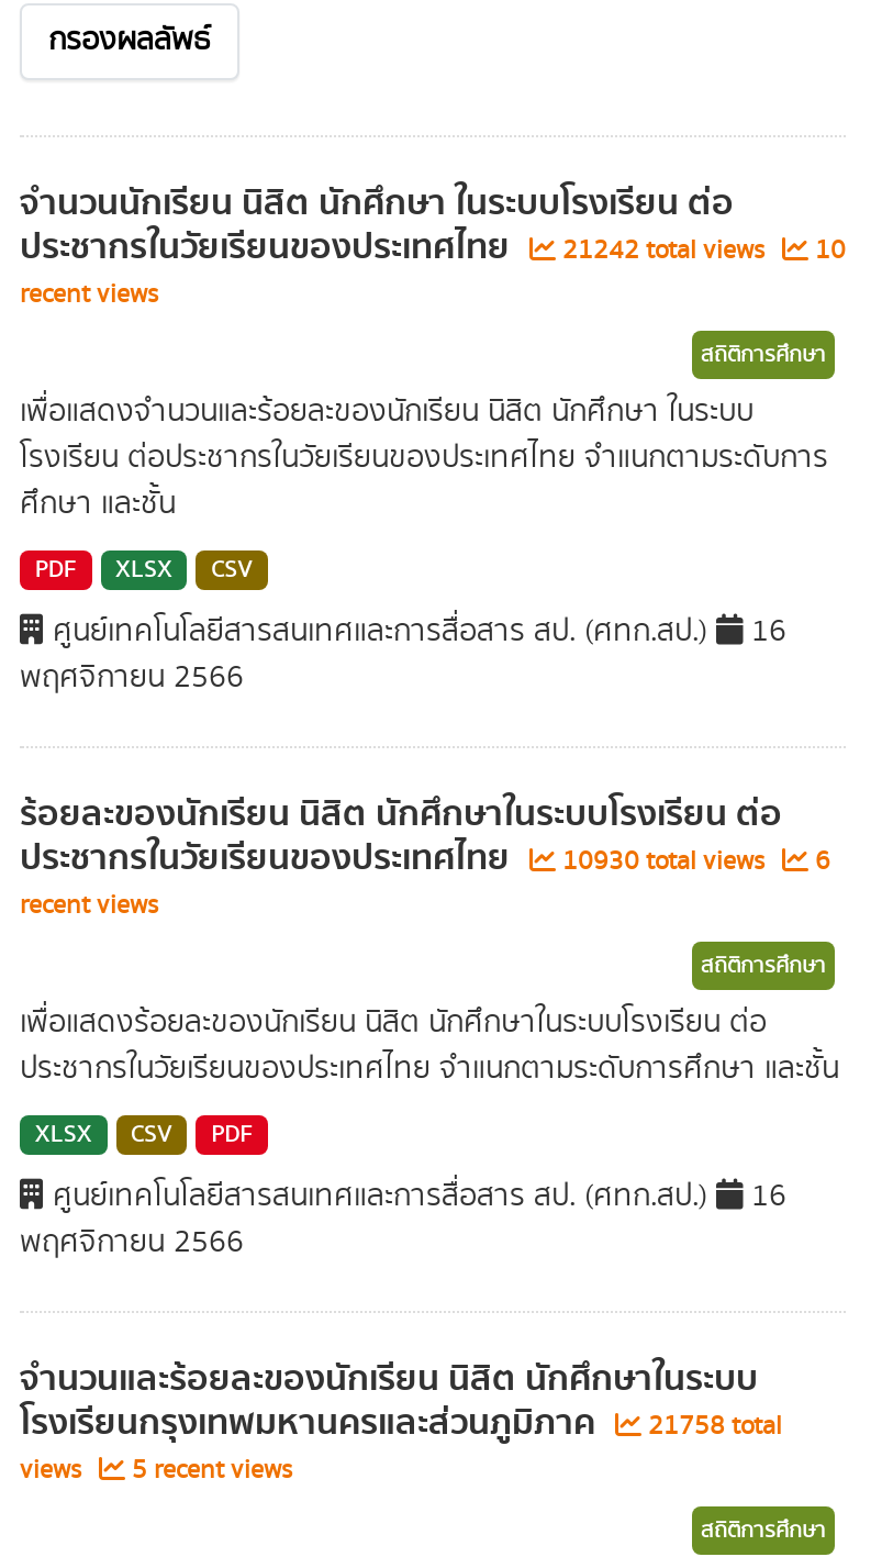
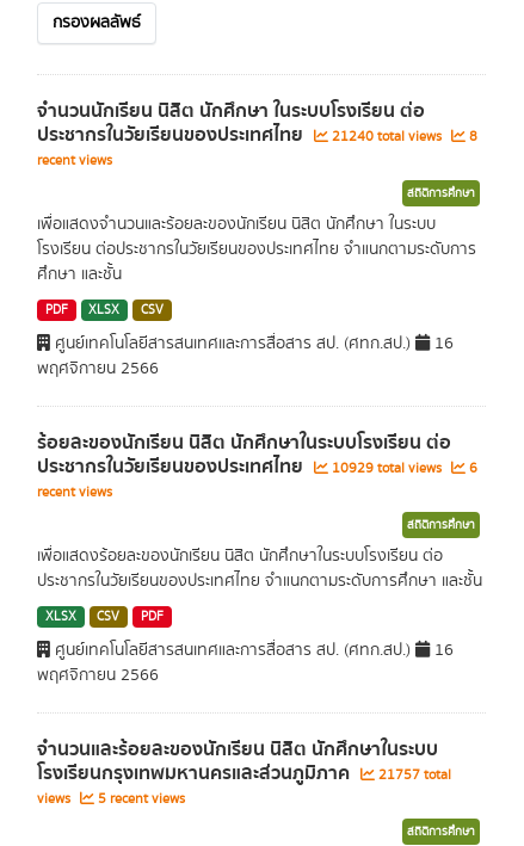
- 21242 total views
+ 21240 total views

- 10
+ 8

- ประชากรในวัยเรียนของประเทศไทย 10930 total views 6
+ ประชากรในวัยเรียนของประเทศไทย 10929 total views 6

- โรงเรียนกรุงเทพมหานครและส่วนภูมิภาค 21758 total
+ โรงเรียนกรุงเทพมหานครและส่วนภูมิภาค 21757 total
